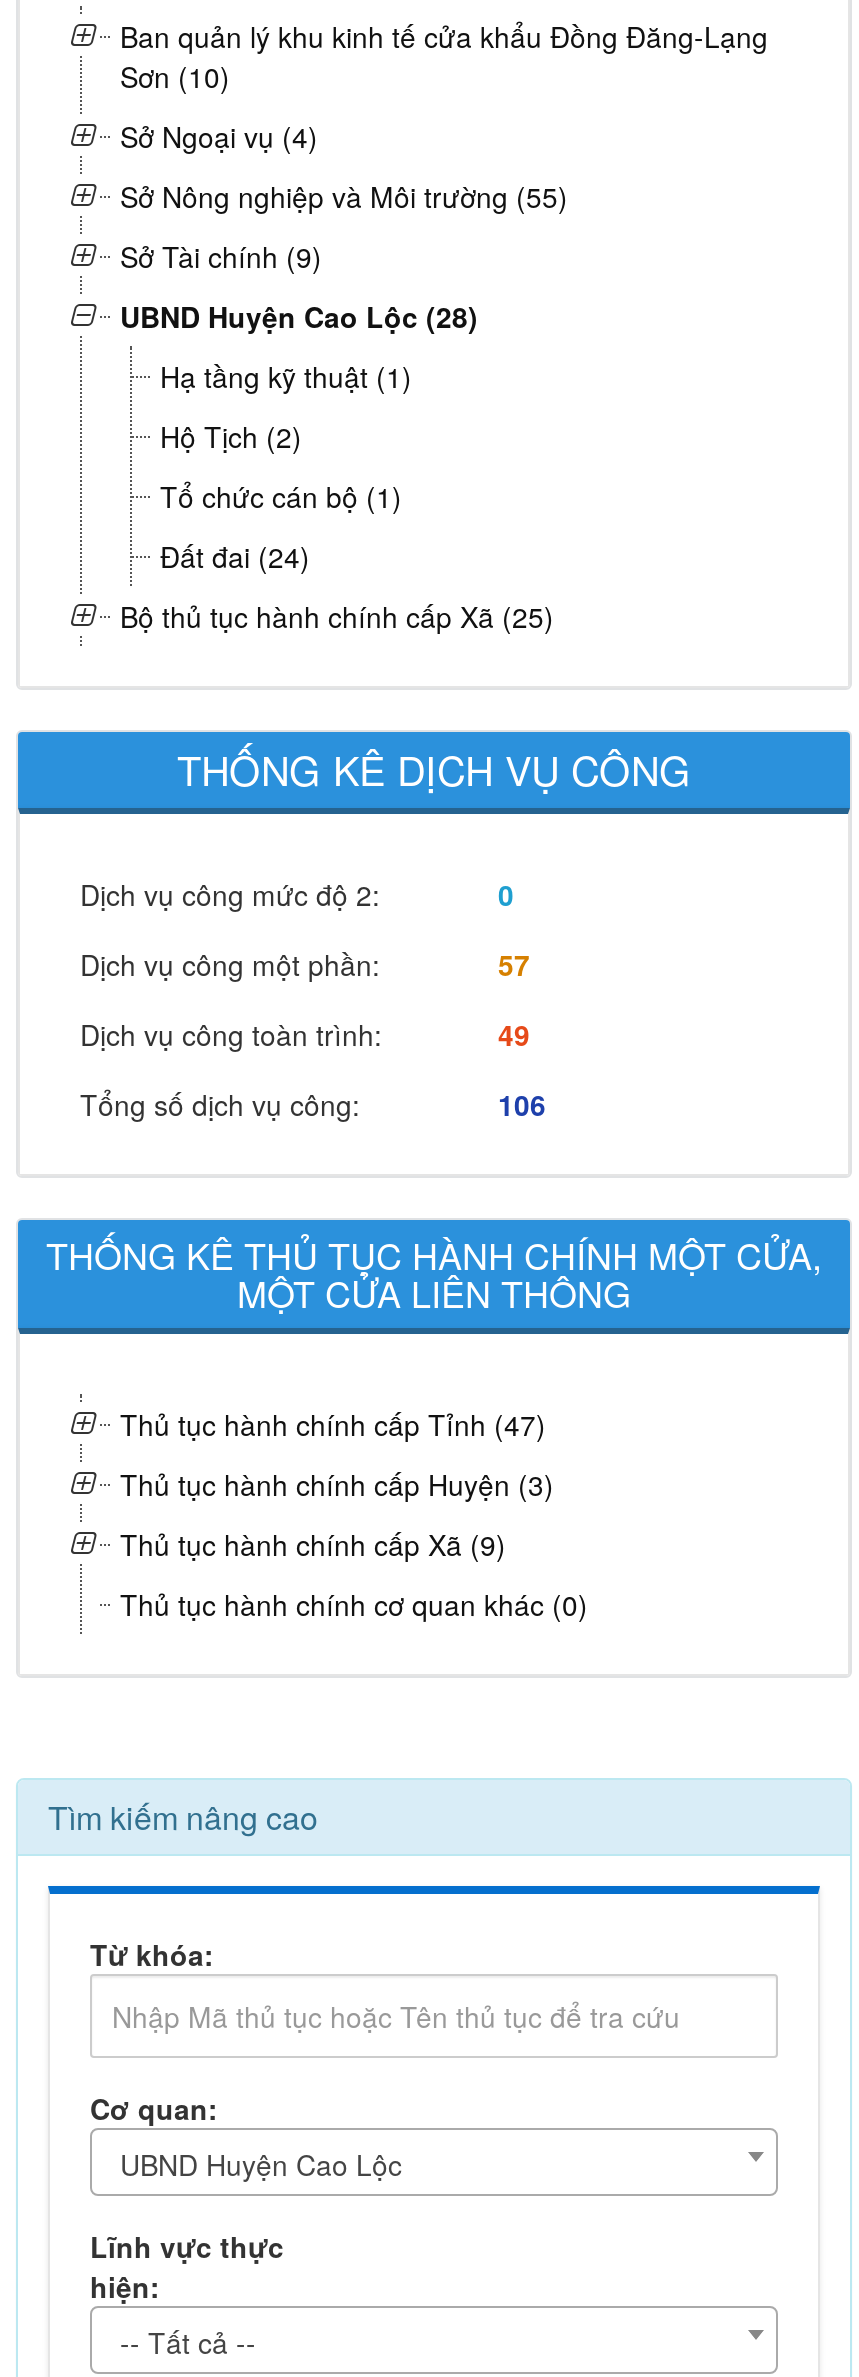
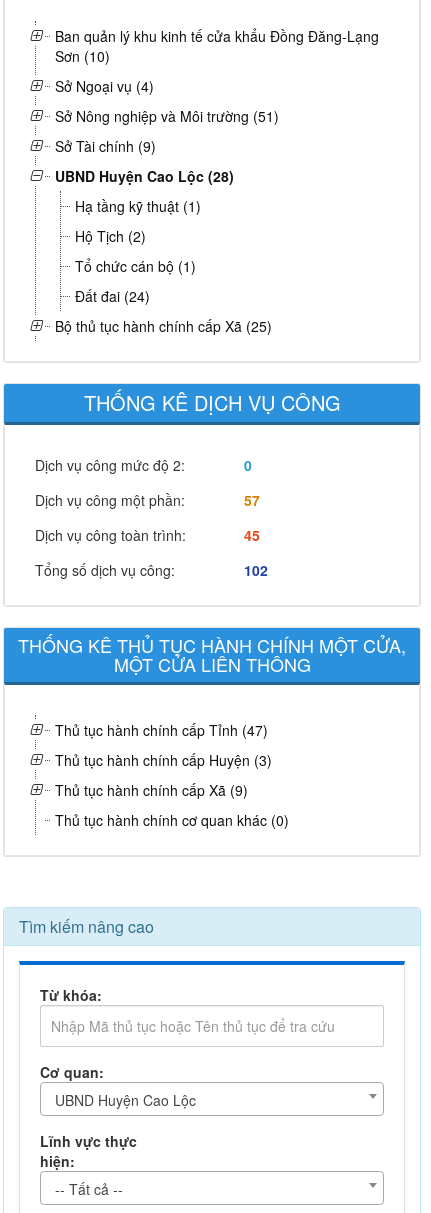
- Sở Nông nghiệp và Môi trường (55)
+ Sở Nông nghiệp và Môi trường (51)

- 49
+ 45

- 106
+ 102
